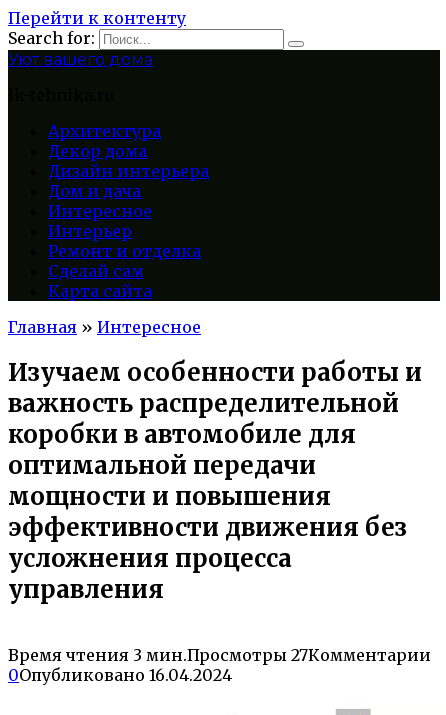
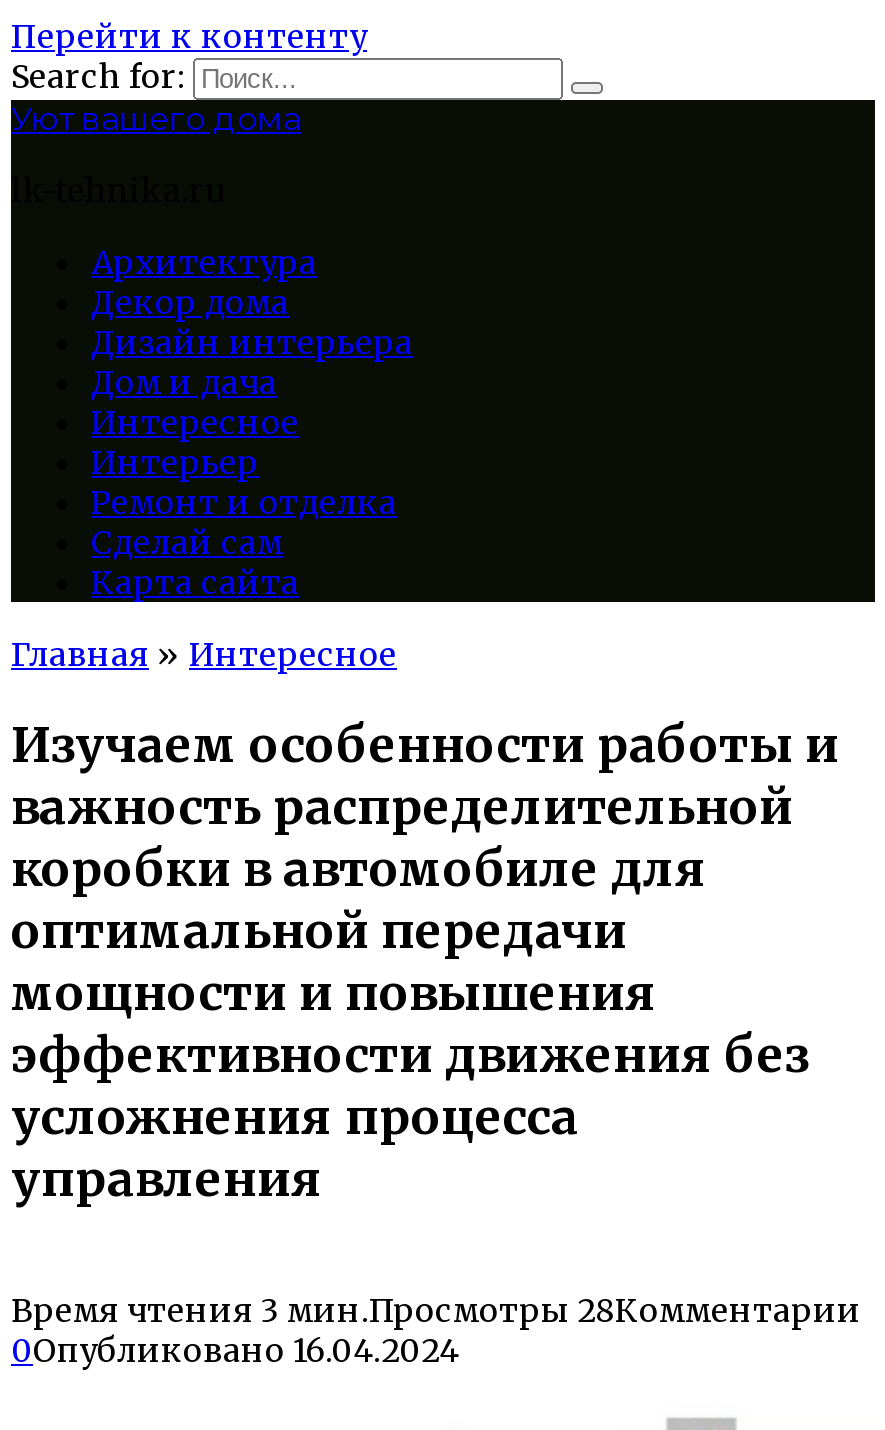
- Время чтения 3 мин.Просмотры 27Комментарии
+ Время чтения 3 мин.Просмотры 28Комментарии
